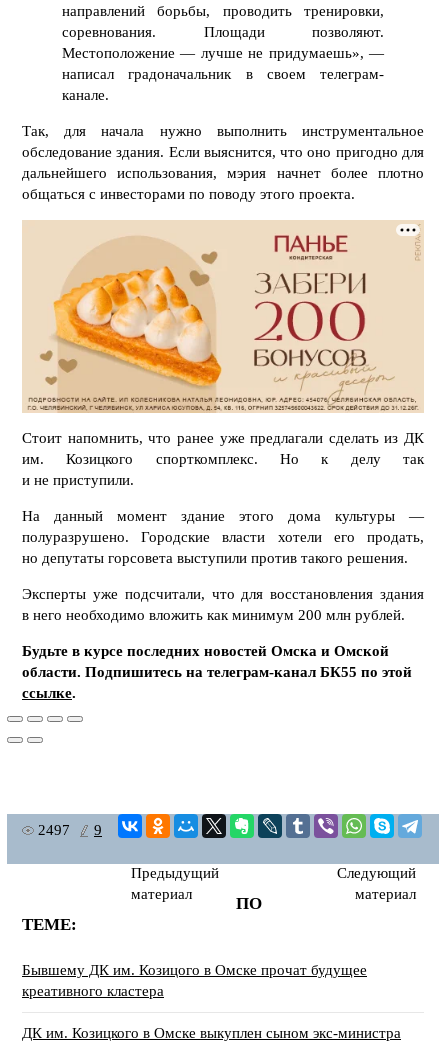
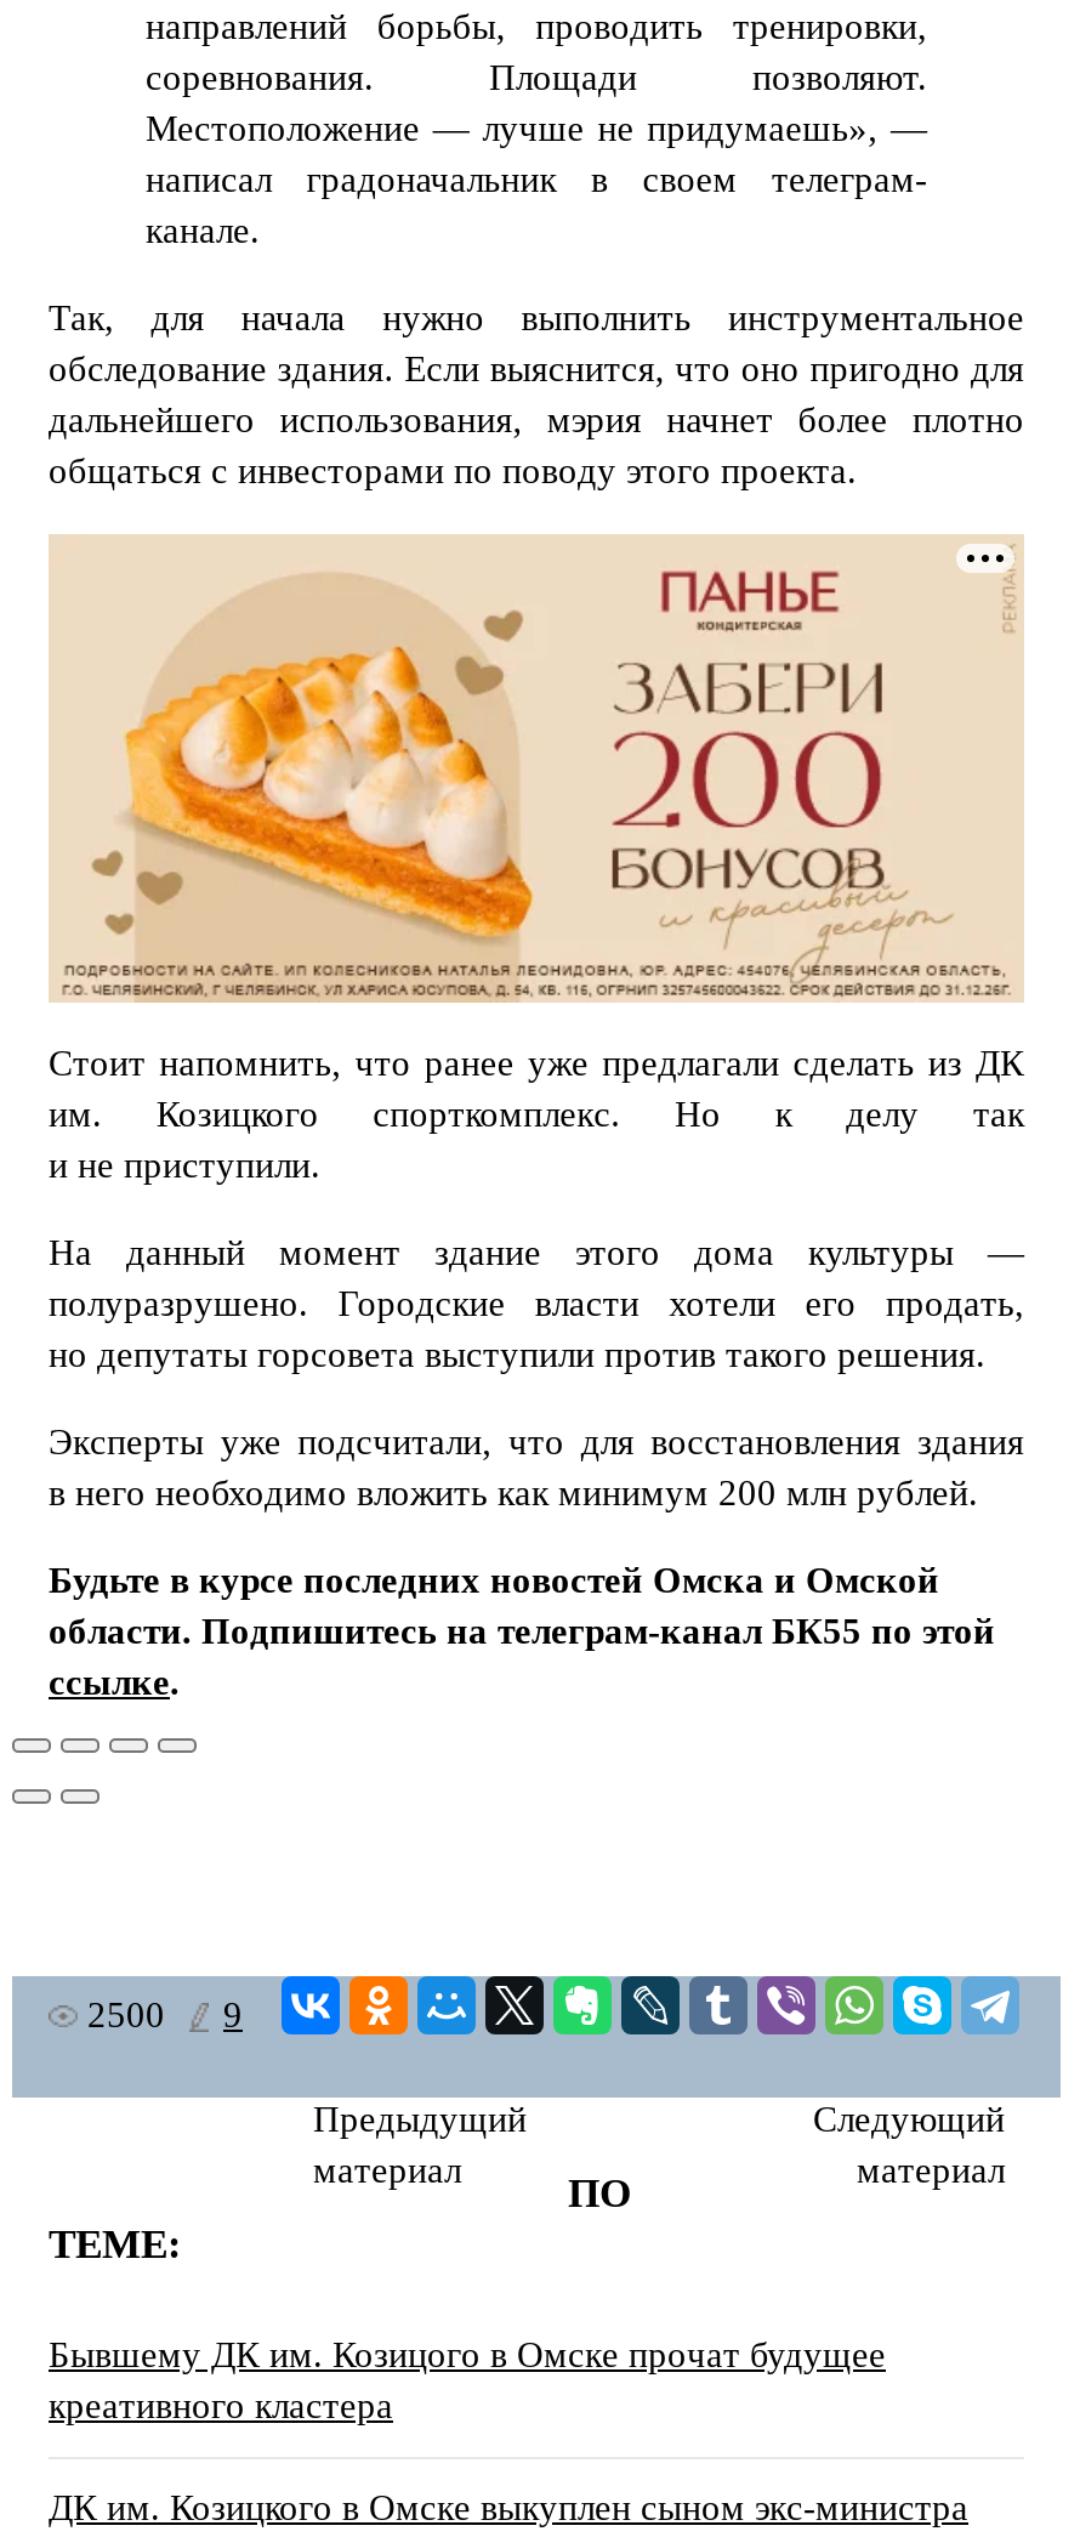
- 2497 9
+ 2500 9
